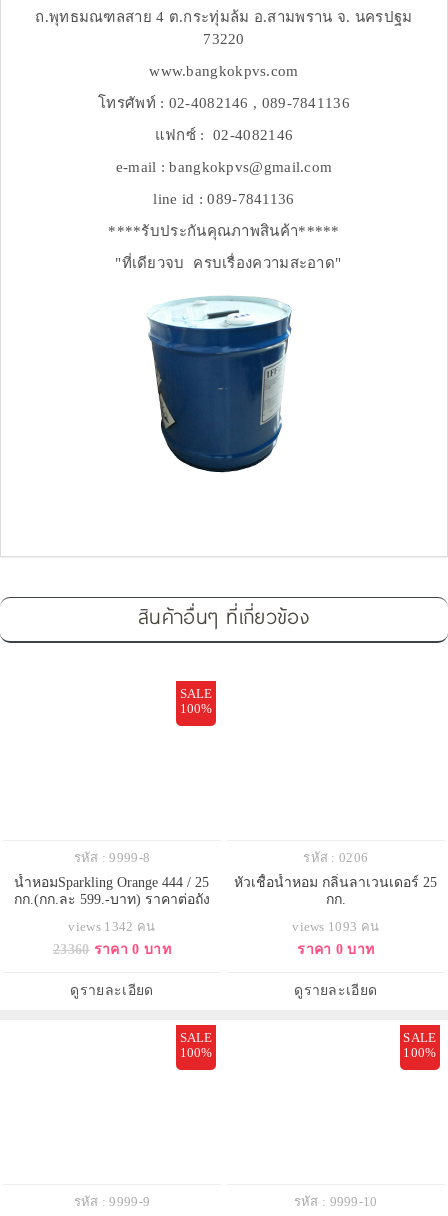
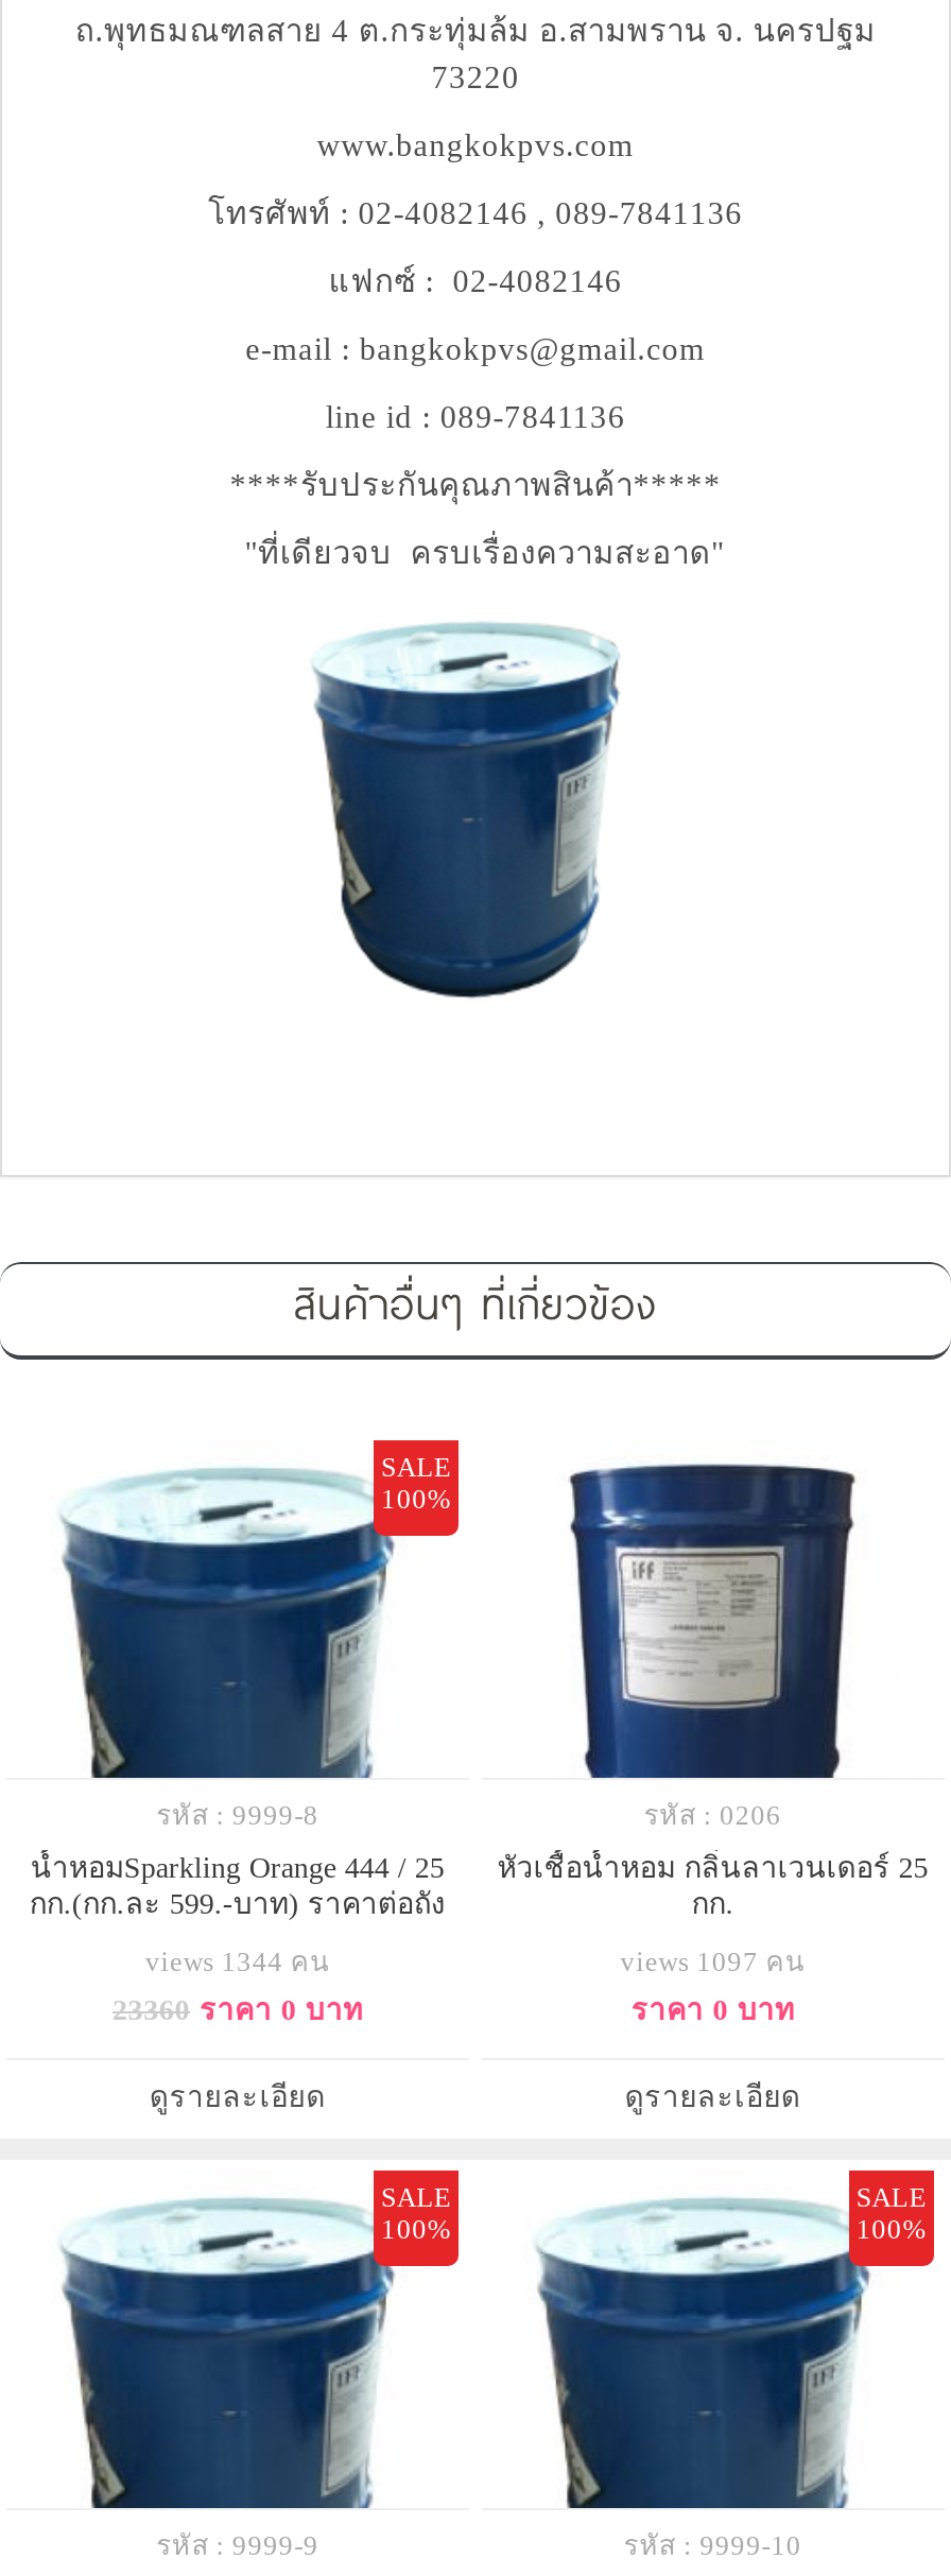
+ [image]

+ [image]

- views 1342 คน
+ views 1344 คน

- views 1093 คน
+ views 1097 คน

+ [image]

+ [image]
